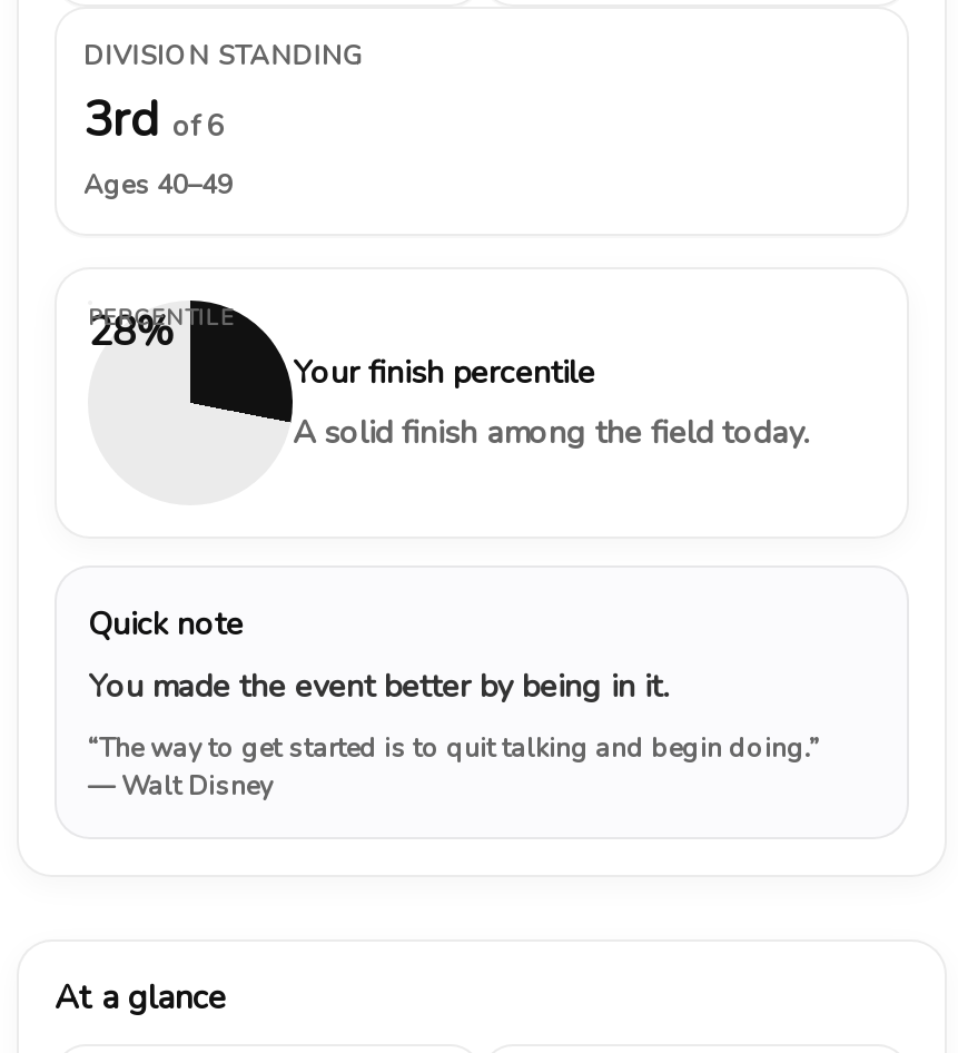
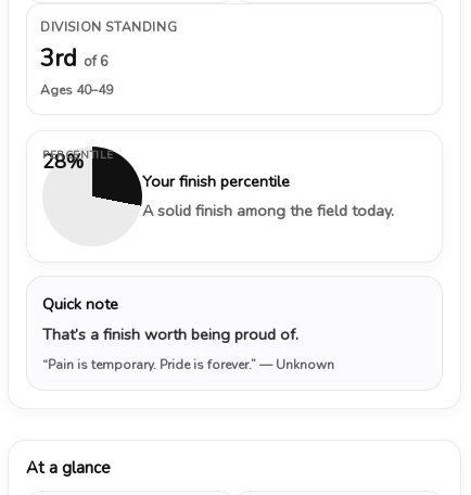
- You made the event better by being in it.
+ That’s a finish worth being proud of.

- “The way to get started is to quit talking and begin doing.”
- — Walt Disney
+ “Pain is temporary. Pride is forever.” — Unknown
